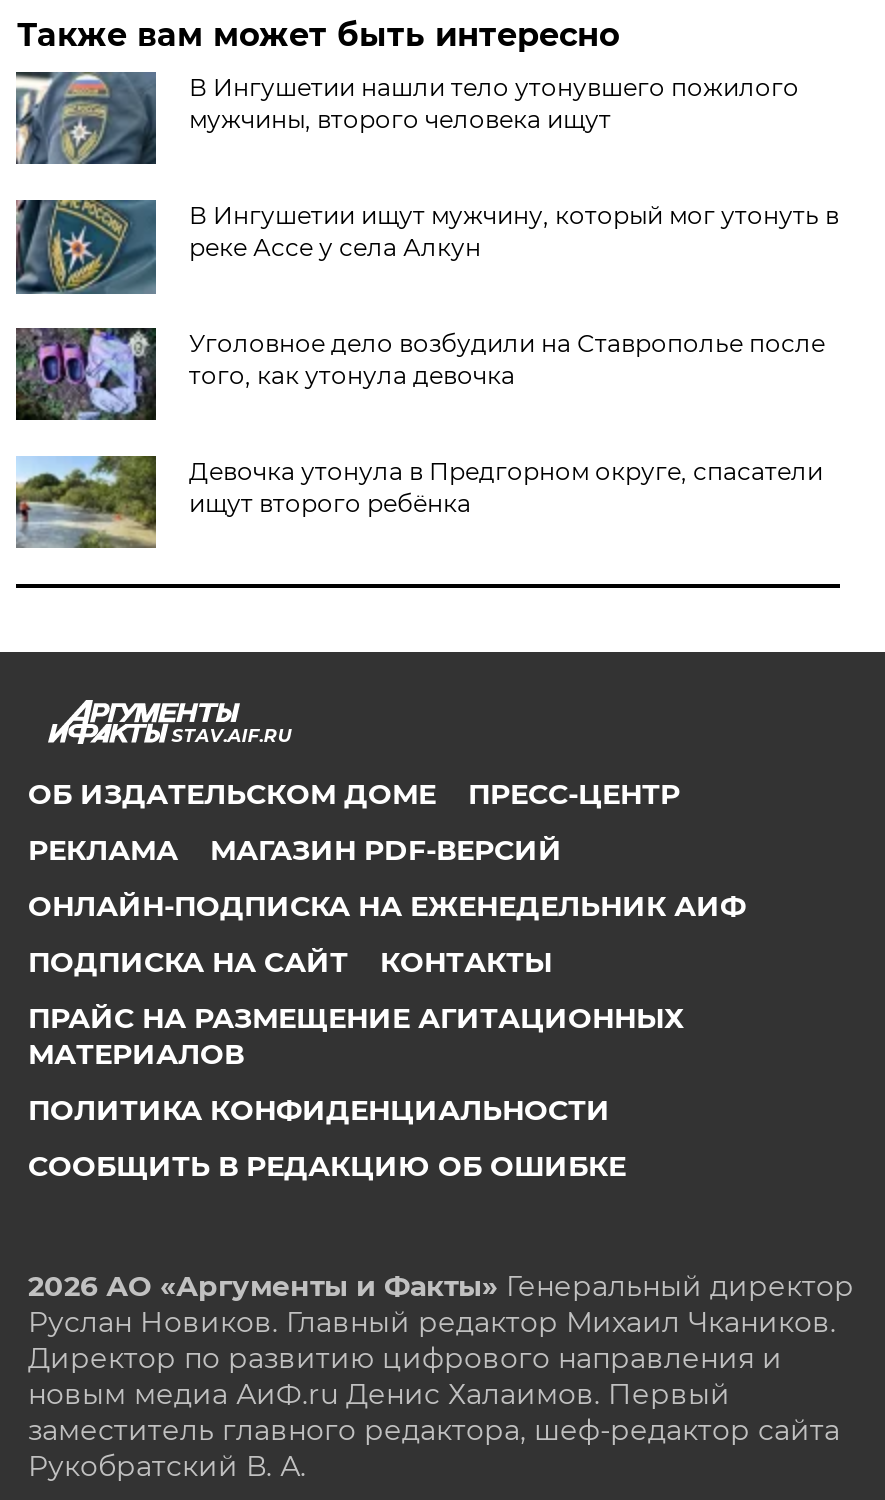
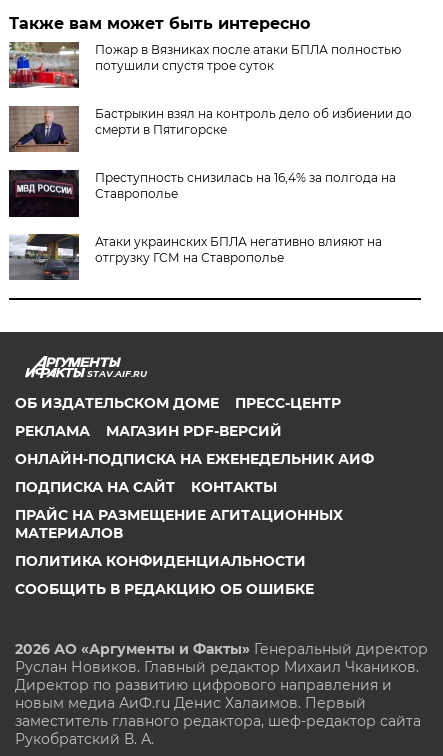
- [image]
- В Ингушетии нашли тело утонувшего пожилого
- мужчины, второго человека ищут
+ [image]
+ Пожар в Вязниках после атаки БПЛА полностью
+ потушили спустя трое суток

- [image]
- В Ингушетии ищут мужчину, который мог утонуть в
- реке Ассе у села Алкун
+ [image]
+ Бастрыкин взял на контроль дело об избиении до
+ смерти в Пятигорске

- [image]
- Уголовное дело возбудили на Ставрополье после
- того, как утонула девочка
+ [image]
+ Преступность снизилась на 16,4% за полгода на
+ Ставрополье

- [image]
- Девочка утонула в Предгорном округе, спасатели
- ищут второго ребёнка
+ [image]
+ Атаки украинских БПЛА негативно влияют на
+ отгрузку ГСМ на Ставрополье
